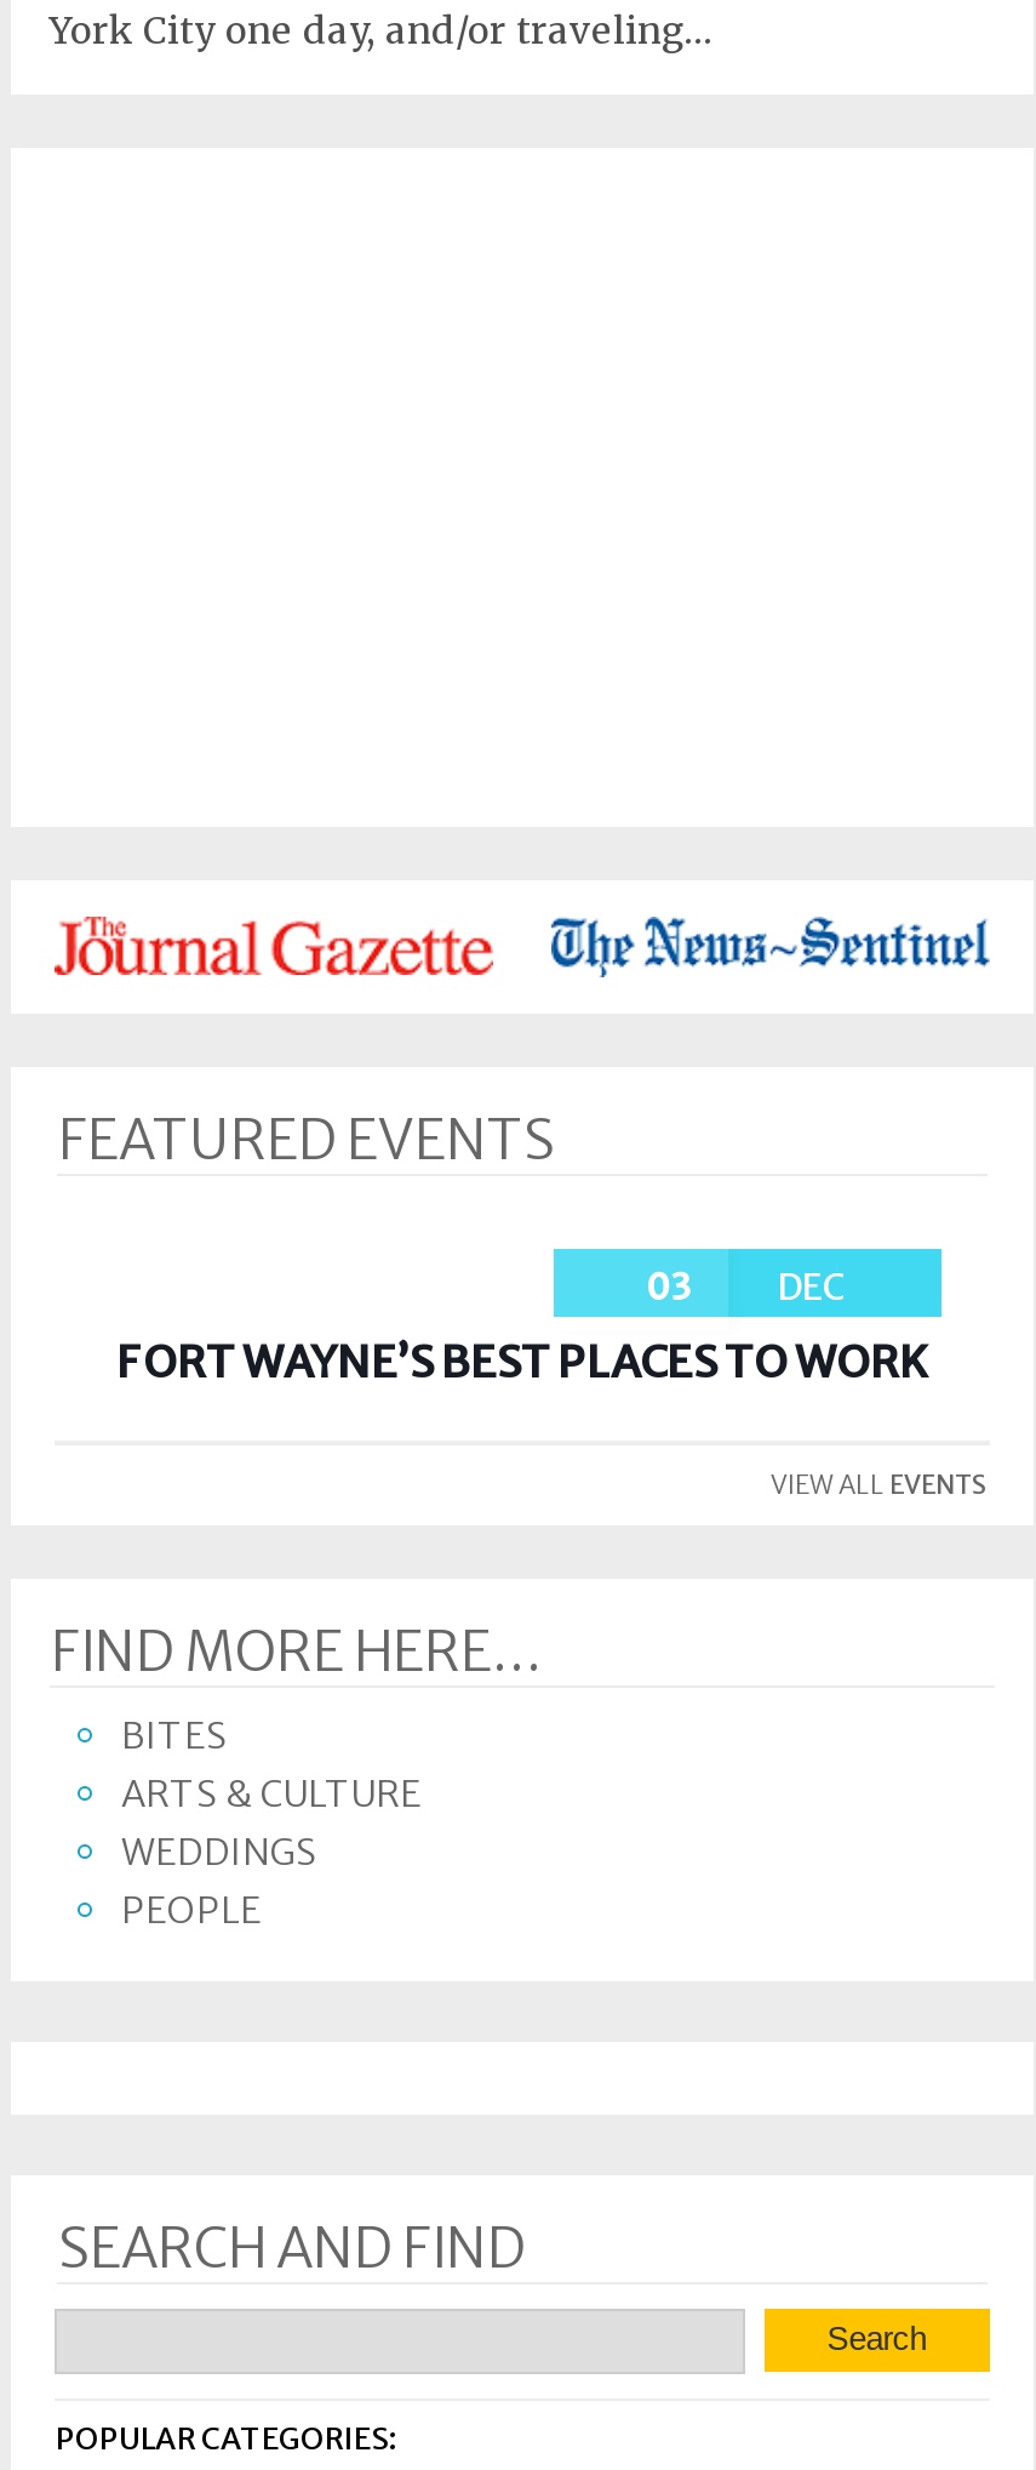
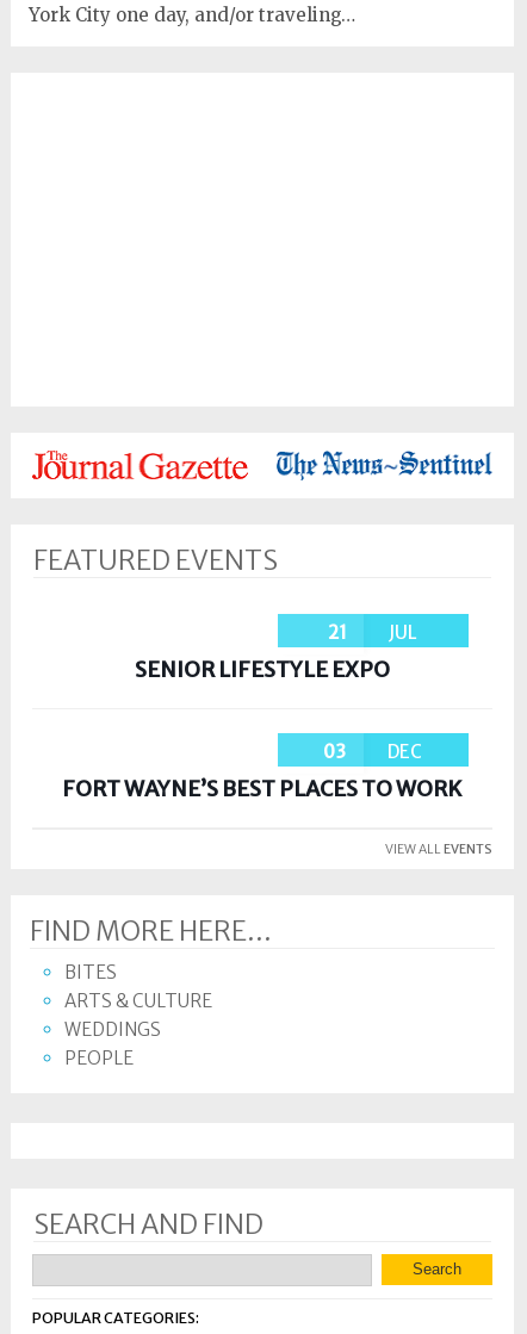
+ 21
+ JUL
+ SENIOR LIFESTYLE EXPO
